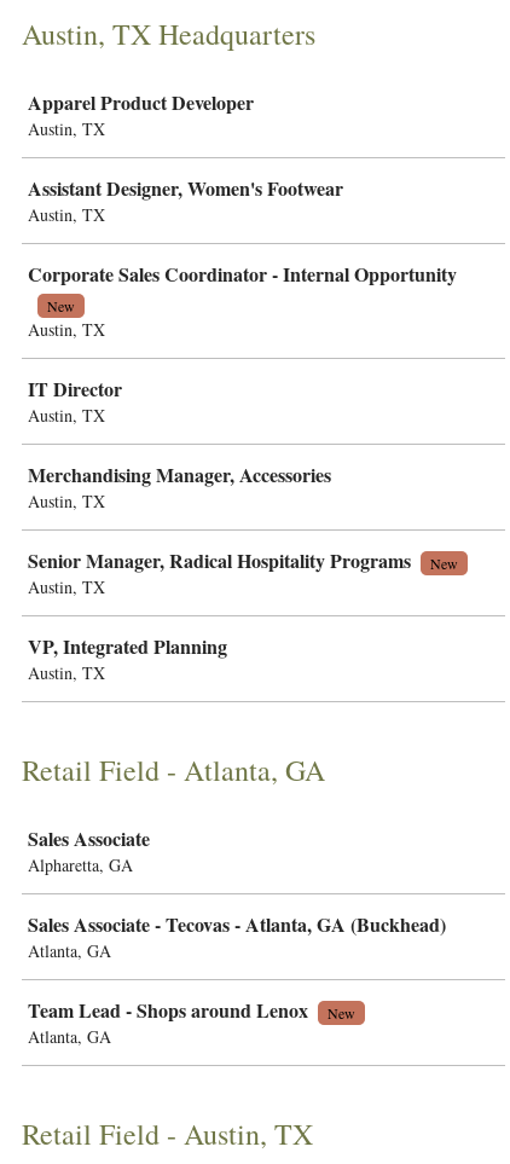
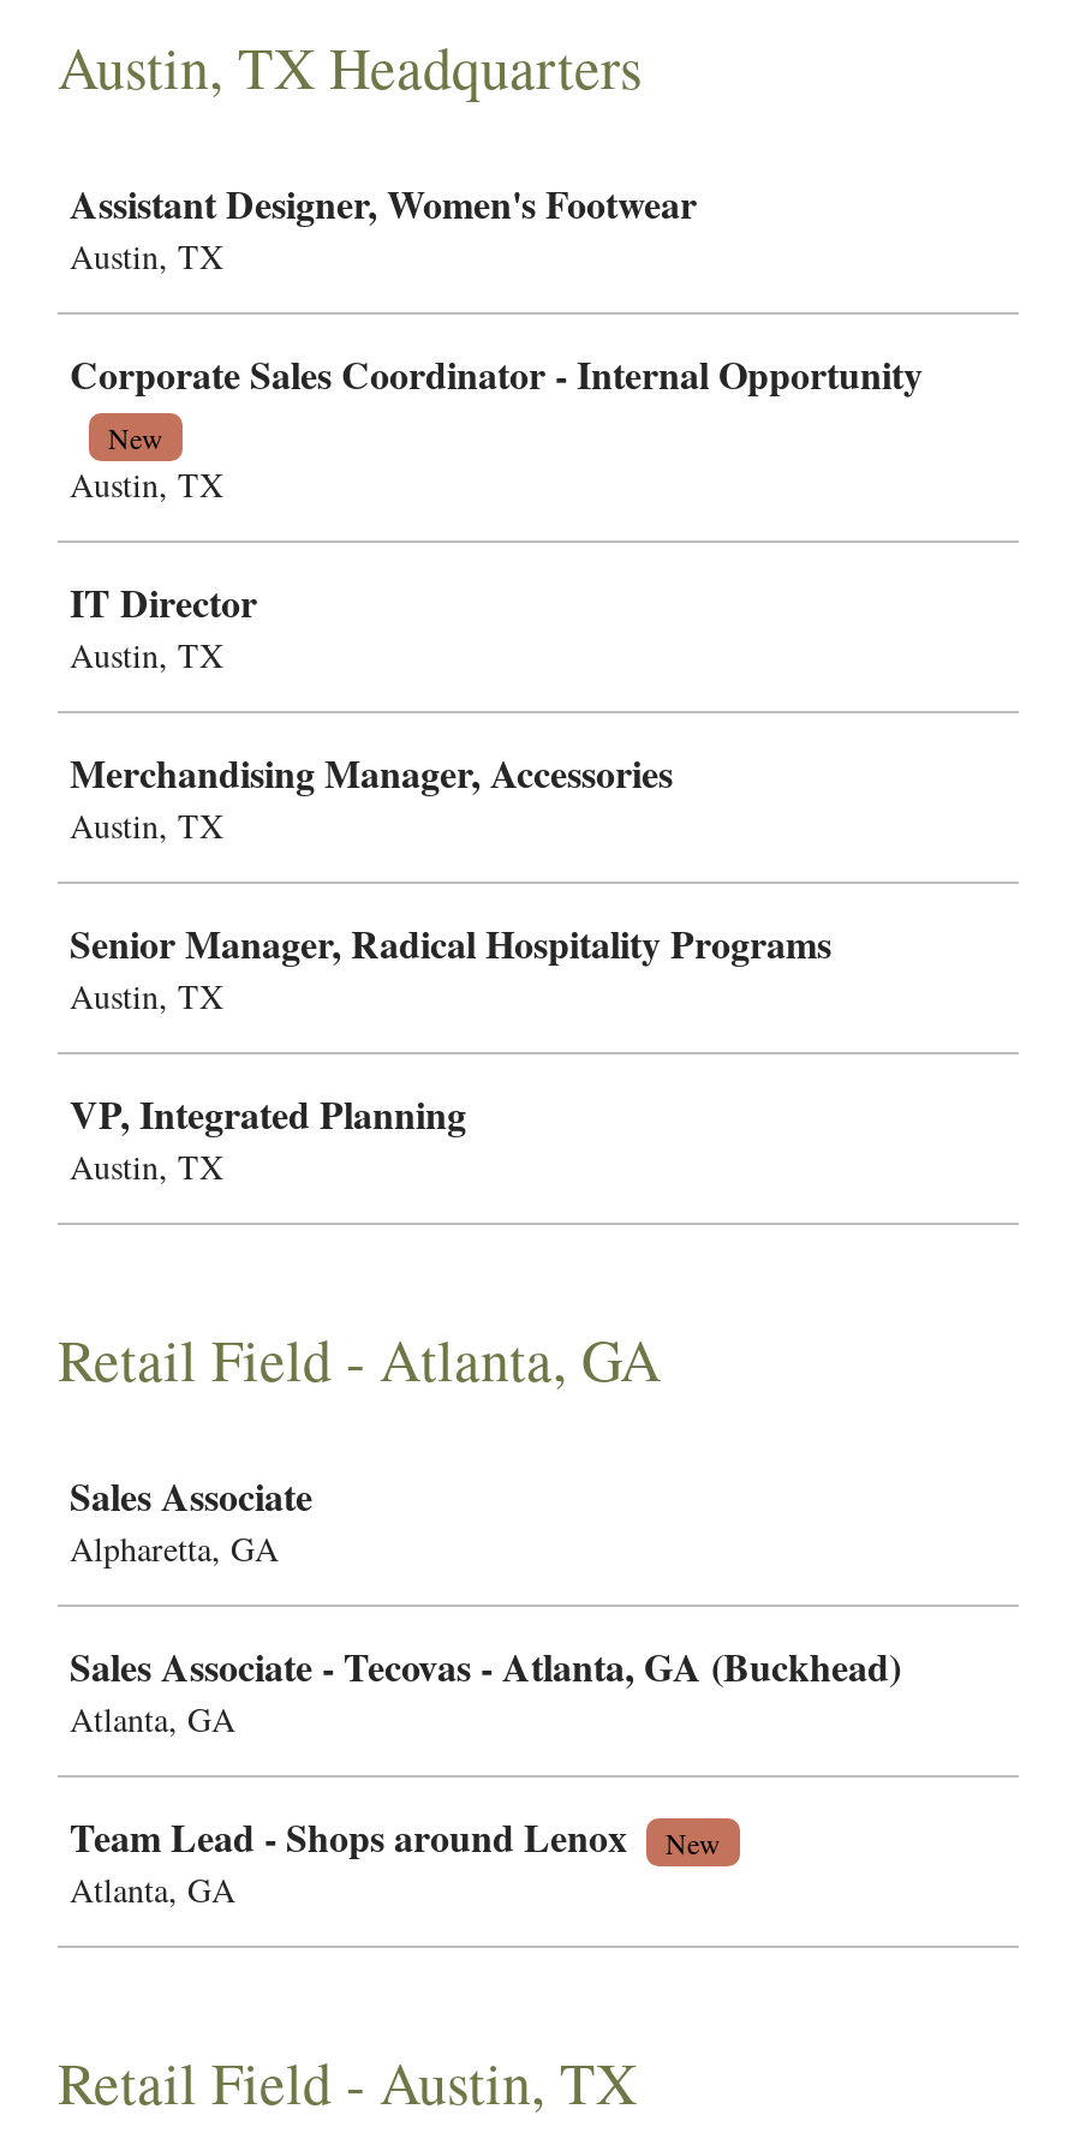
- Apparel Product Developer
- Austin, TX

- New
